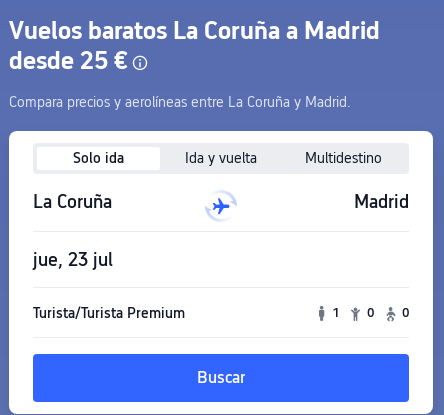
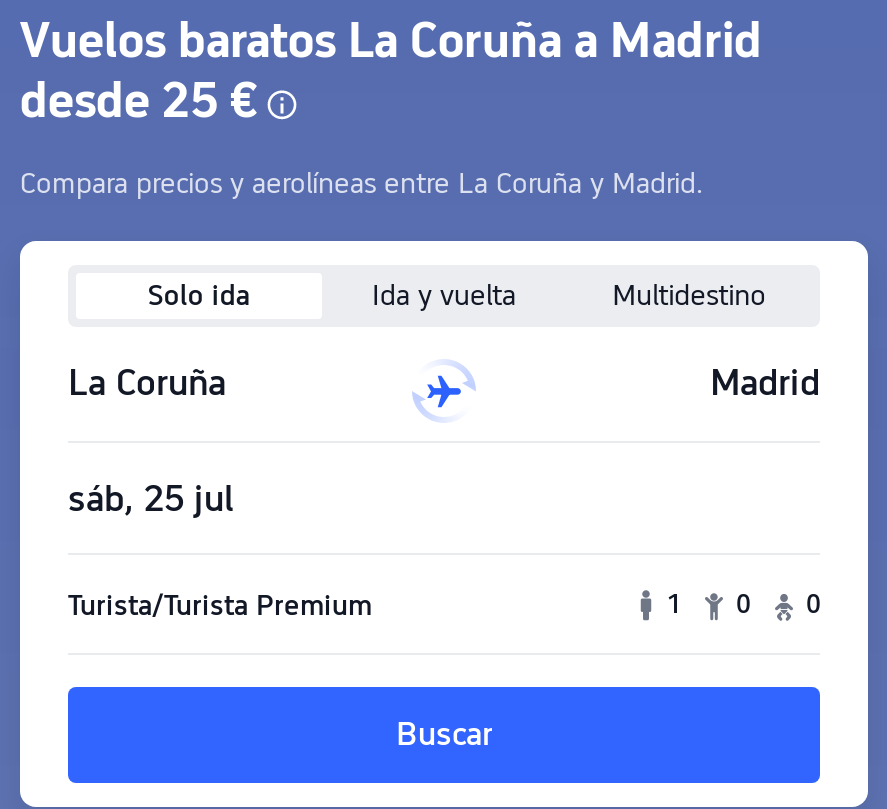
- jue, 23 jul
+ sáb, 25 jul
